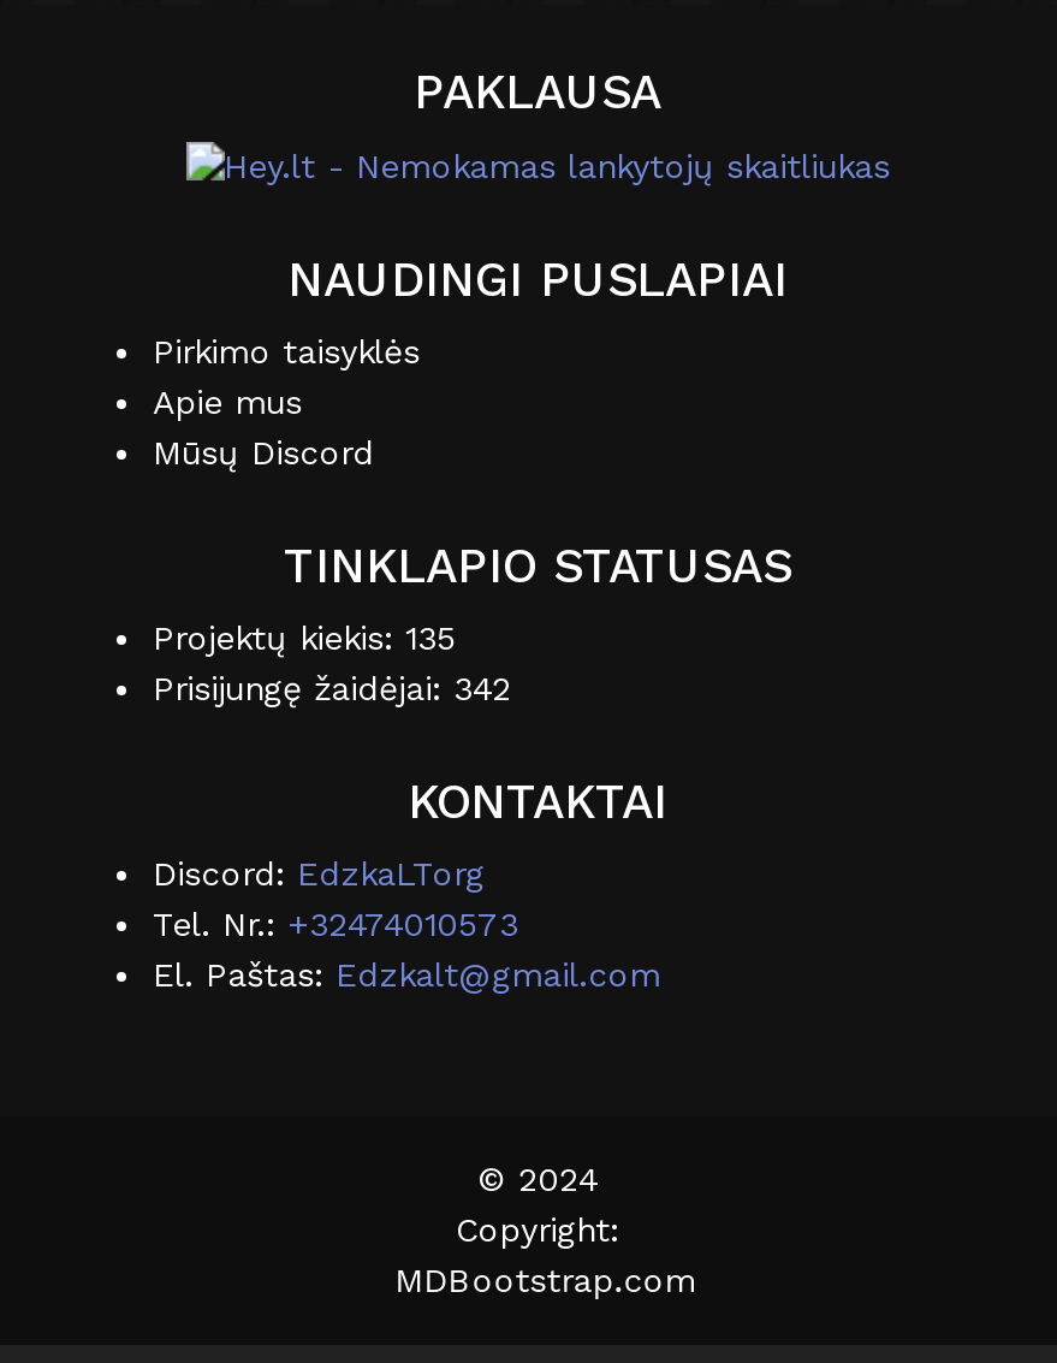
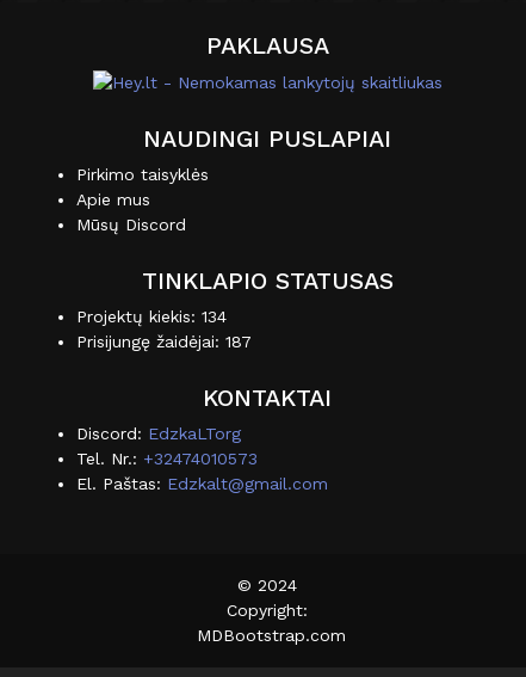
- Projektų kiekis: 135
+ Projektų kiekis: 134

- Prisijungę žaidėjai: 342
+ Prisijungę žaidėjai: 187
